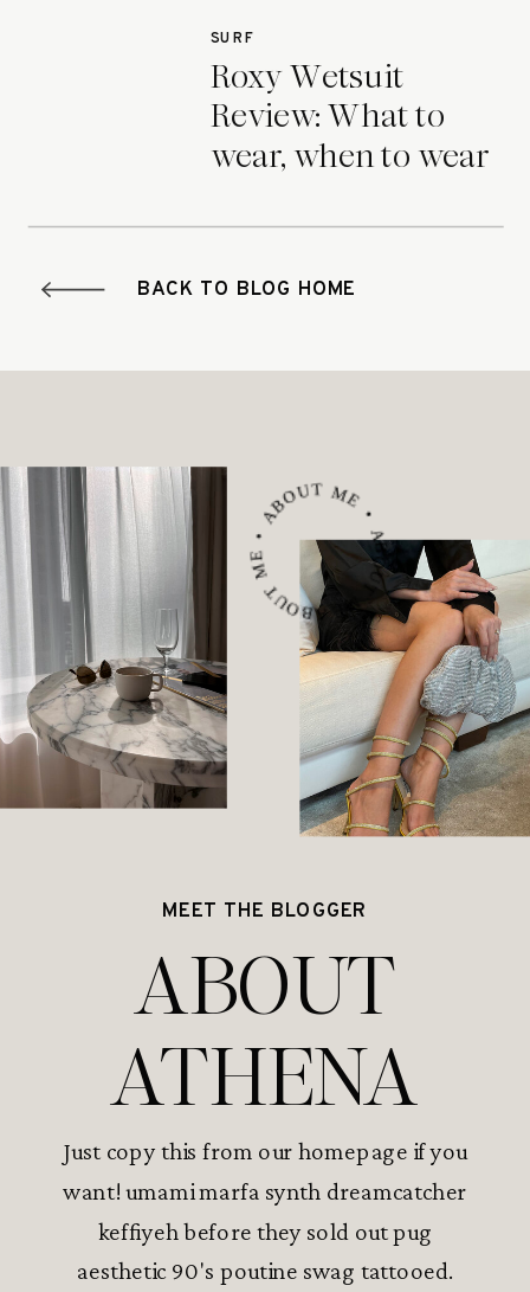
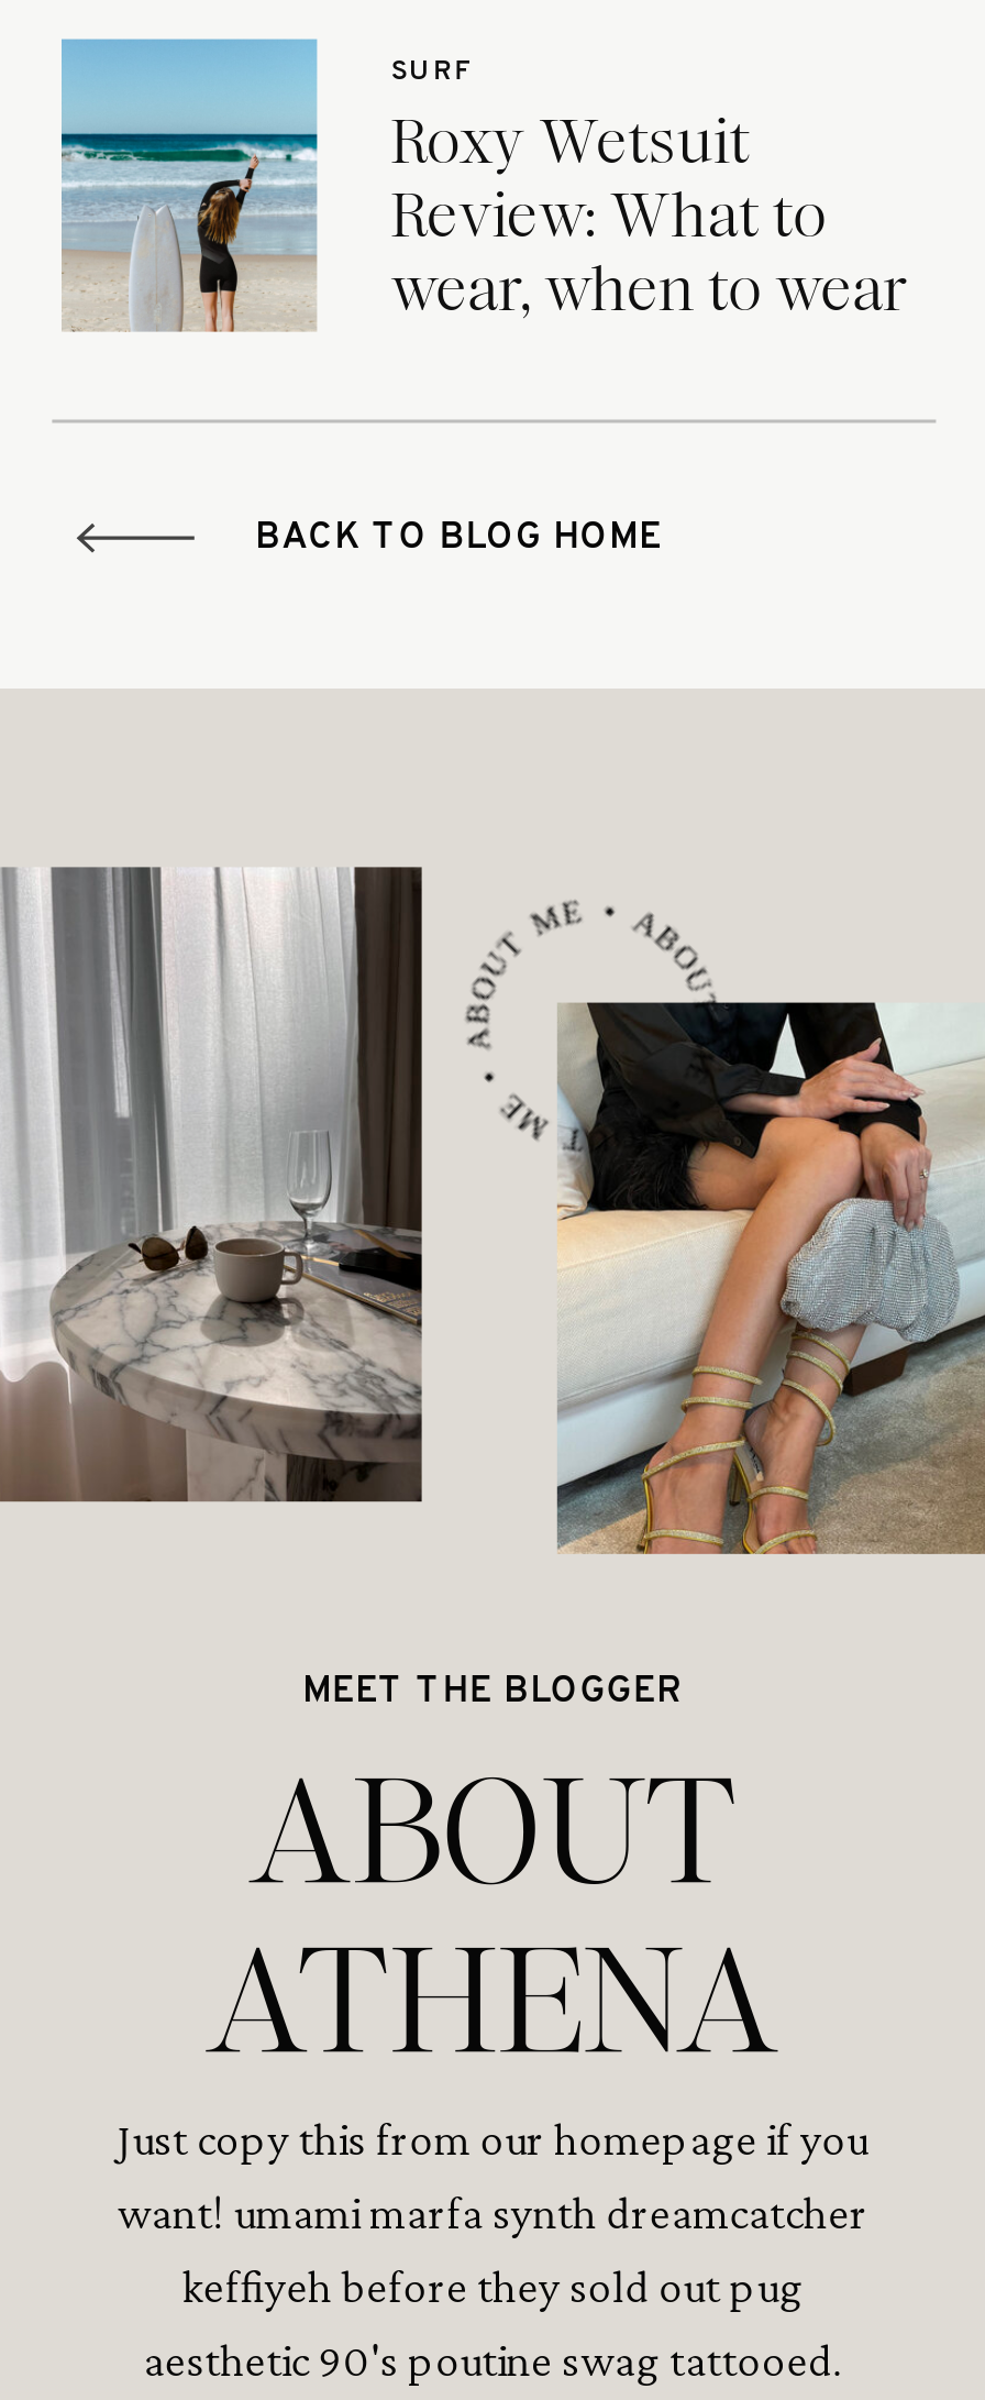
+ [image]
